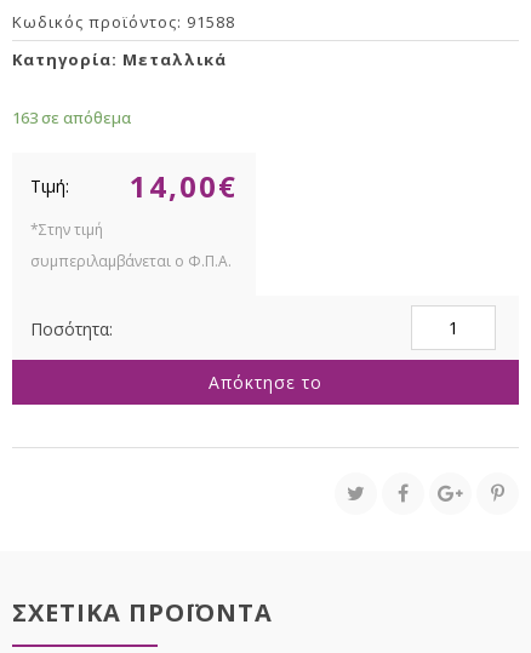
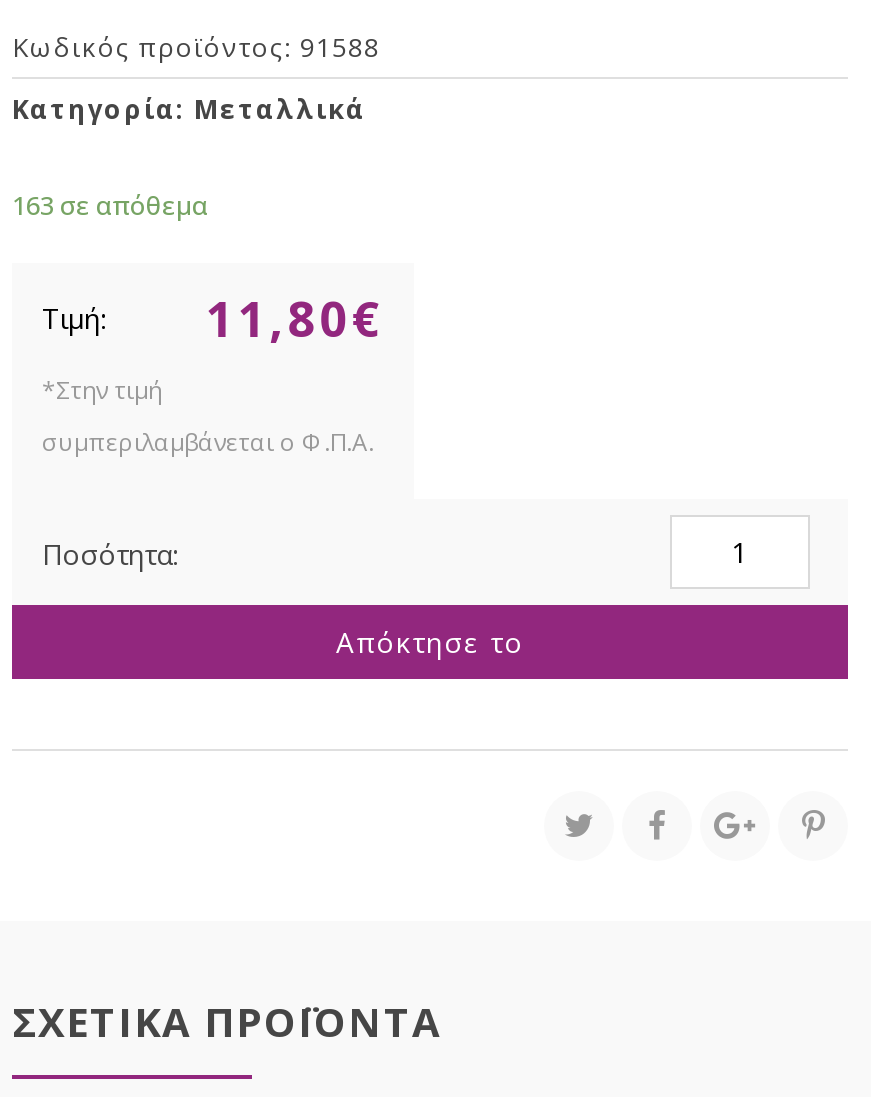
- 14,00€
+ 11,80€
